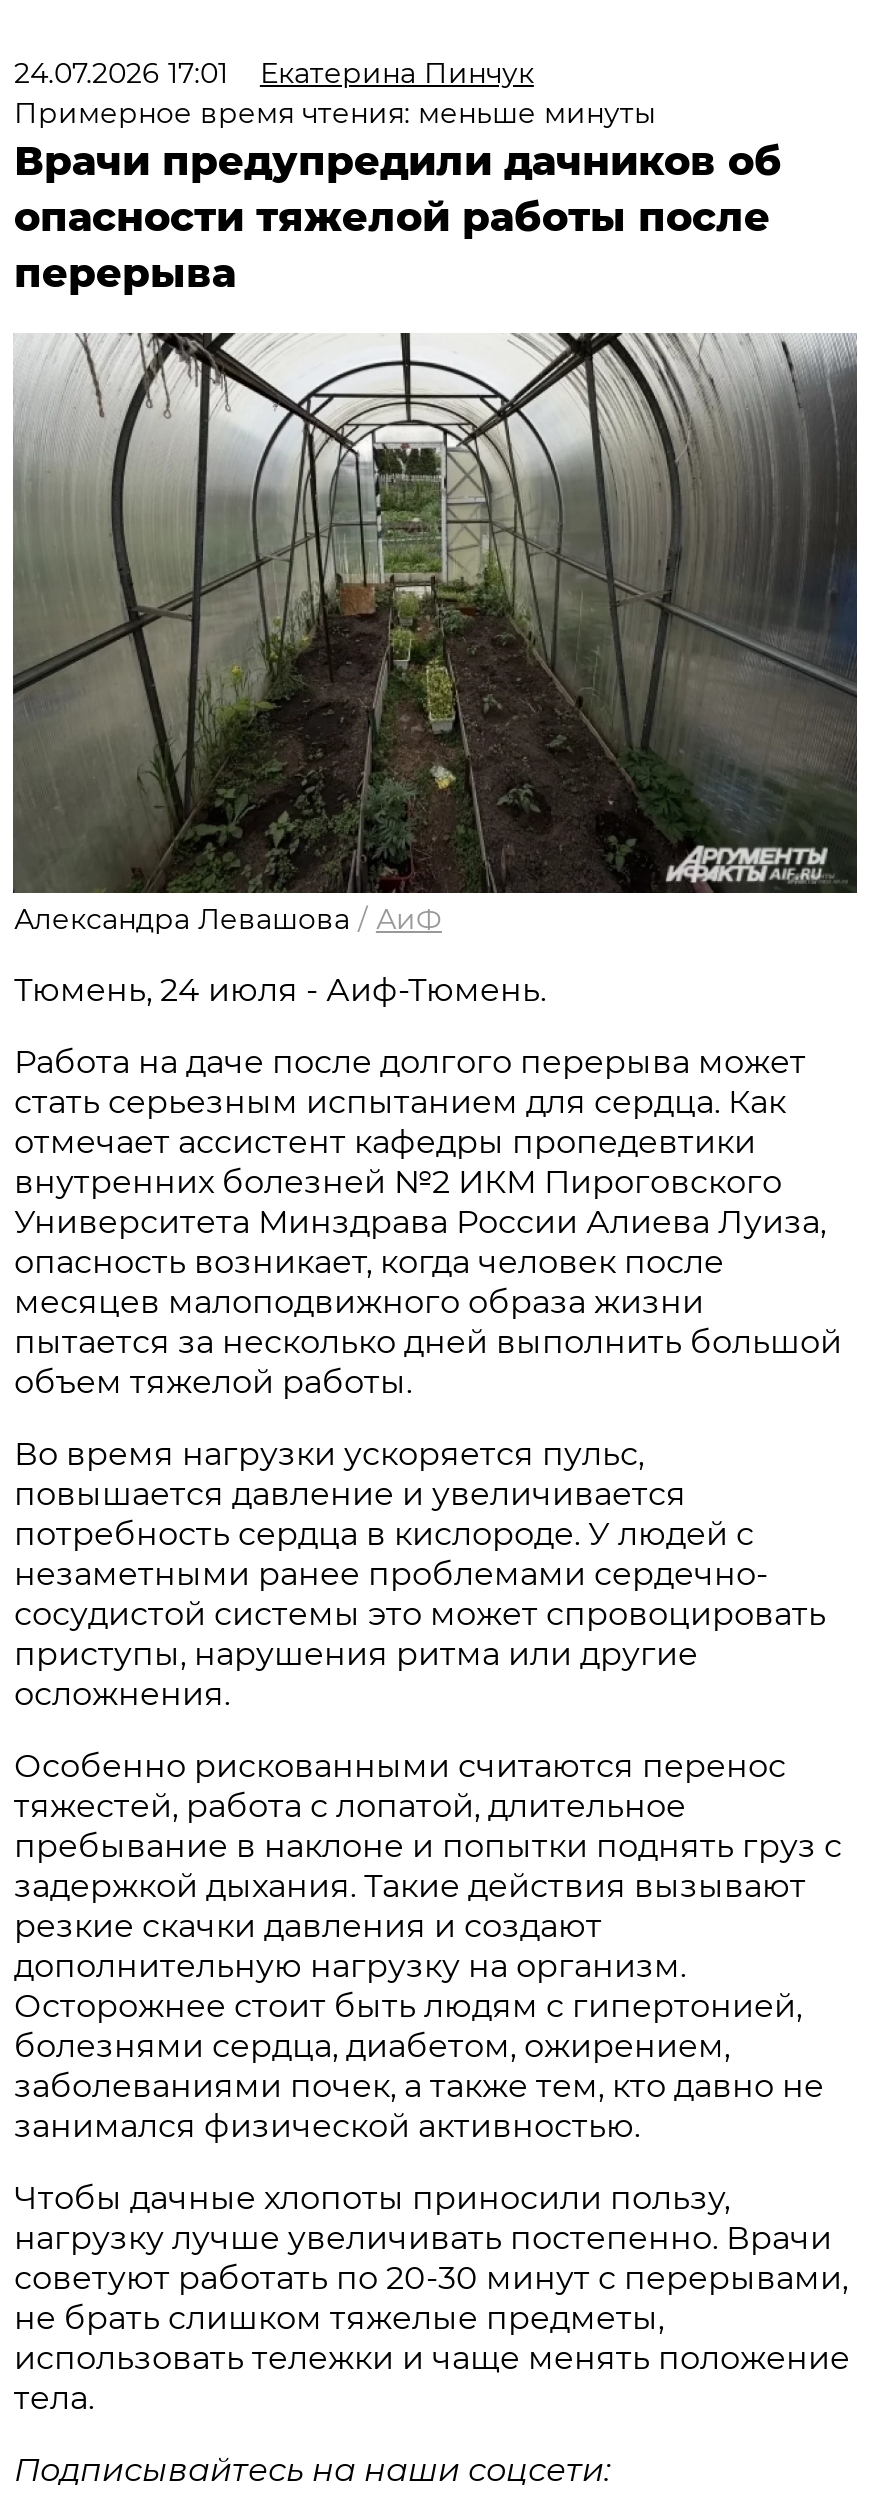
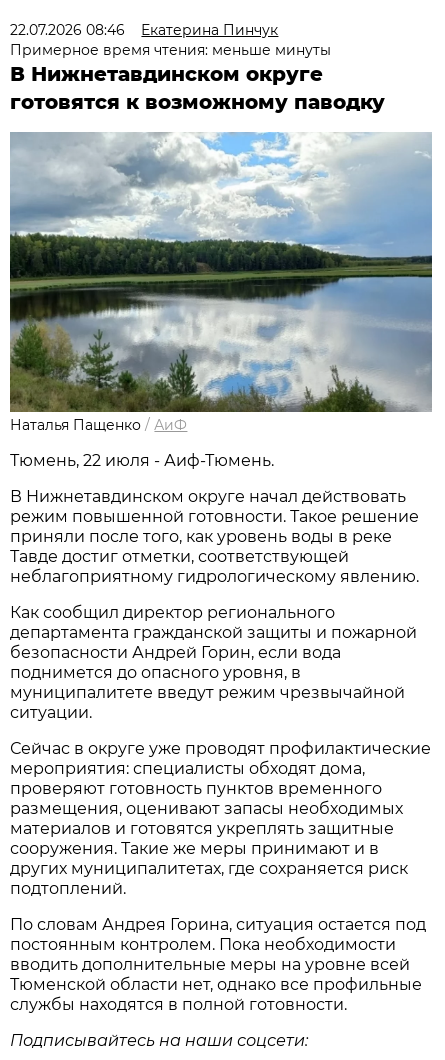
- 24.07.2026 17:01 Екатерина Пинчук
+ 22.07.2026 08:46 Екатерина Пинчук

- Врачи предупредили дачников об
- опасности тяжелой работы после
- перерыва
+ В Нижнетавдинском округе
+ готовятся к возможному паводку

- [image]
- Александра Левашова / АиФ
+ [image]
+ Наталья Пащенко / АиФ

- Тюмень, 24 июля - Аиф-Тюмень.
+ Тюмень, 22 июля - Аиф-Тюмень.

- Работа на даче после долгого перерыва может
- стать серьезным испытанием для сердца. Как
- отмечает ассистент кафедры пропедевтики
- внутренних болезней №2 ИКМ Пироговского
- Университета Минздрава России Алиева Луиза,
- опасность возникает, когда человек после
- месяцев малоподвижного образа жизни
- пытается за несколько дней выполнить большой
- объем тяжелой работы.
+ В Нижнетавдинском округе начал действовать
+ режим повышенной готовности. Такое решение
+ приняли после того, как уровень воды в реке
+ Тавде достиг отметки, соответствующей
+ неблагоприятному гидрологическому явлению.

- Во время нагрузки ускоряется пульс,
- повышается давление и увеличивается
- потребность сердца в кислороде. У людей с
- незаметными ранее проблемами сердечно-
- сосудистой системы это может спровоцировать
- приступы, нарушения ритма или другие
- осложнения.
+ Как сообщил директор регионального
+ департамента гражданской защиты и пожарной
+ безопасности Андрей Горин, если вода
+ поднимется до опасного уровня, в
+ муниципалитете введут режим чрезвычайной
+ ситуации.

- Особенно рискованными считаются перенос
- тяжестей, работа с лопатой, длительное
- пребывание в наклоне и попытки поднять груз с
- задержкой дыхания. Такие действия вызывают
- резкие скачки давления и создают
- дополнительную нагрузку на организм.
- Осторожнее стоит быть людям с гипертонией,
- болезнями сердца, диабетом, ожирением,
- заболеваниями почек, а также тем, кто давно не
- занимался физической активностью.
+ Сейчас в округе уже проводят профилактические
+ мероприятия: специалисты обходят дома,
+ проверяют готовность пунктов временного
+ размещения, оценивают запасы необходимых
+ материалов и готовятся укреплять защитные
+ сооружения. Такие же меры принимают и в
+ других муниципалитетах, где сохраняется риск
+ подтоплений.

- Чтобы дачные хлопоты приносили пользу,
- нагрузку лучше увеличивать постепенно. Врачи
- советуют работать по 20-30 минут с перерывами,
- не брать слишком тяжелые предметы,
- использовать тележки и чаще менять положение
- тела.
+ По словам Андрея Горина, ситуация остается под
+ постоянным контролем. Пока необходимости
+ вводить дополнительные меры на уровне всей
+ Тюменской области нет, однако все профильные
+ службы находятся в полной готовности.
